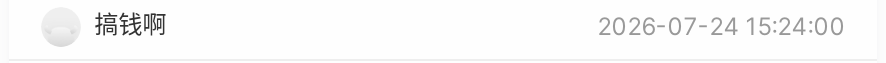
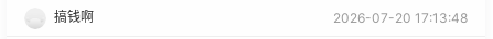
- 2026-07-24 15:24:00
+ 2026-07-20 17:13:48
